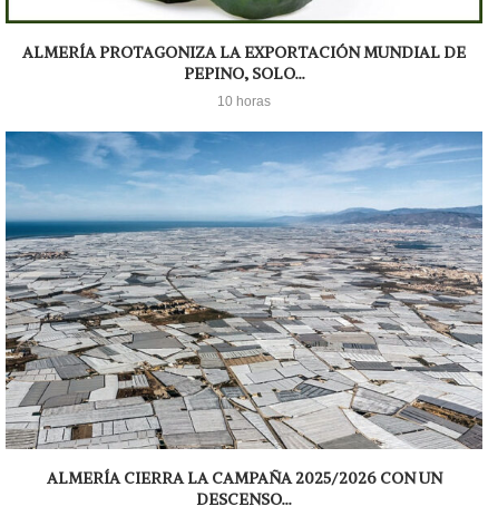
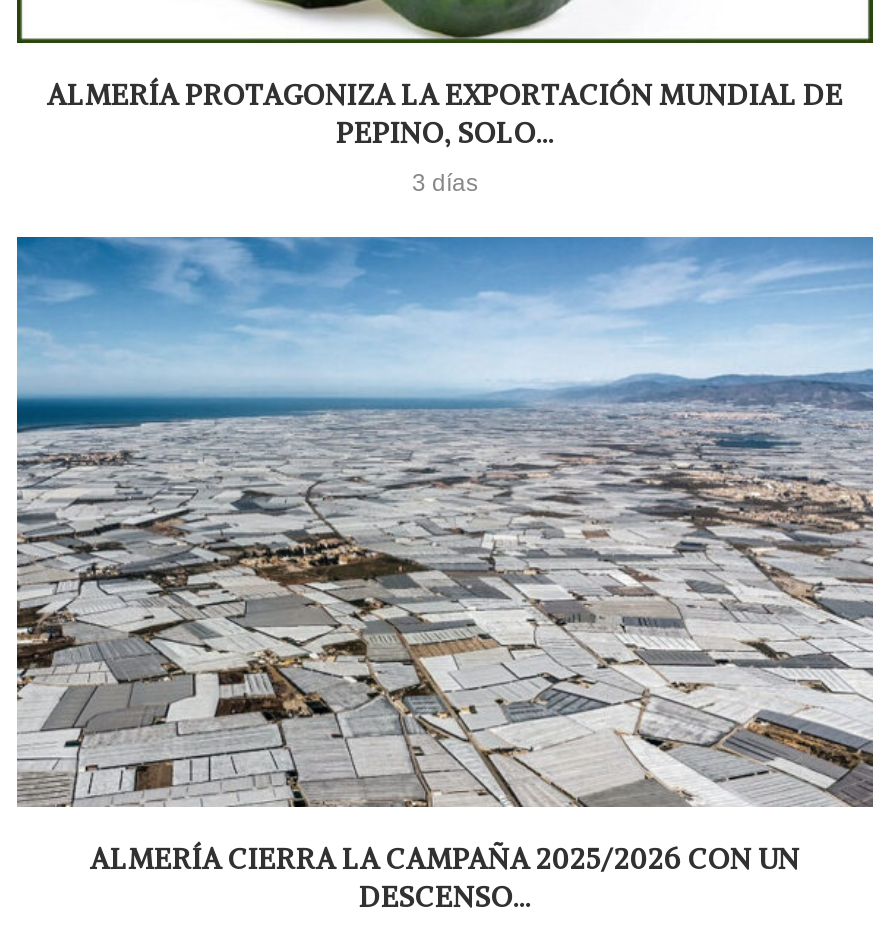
- 10 horas
+ 3 días
